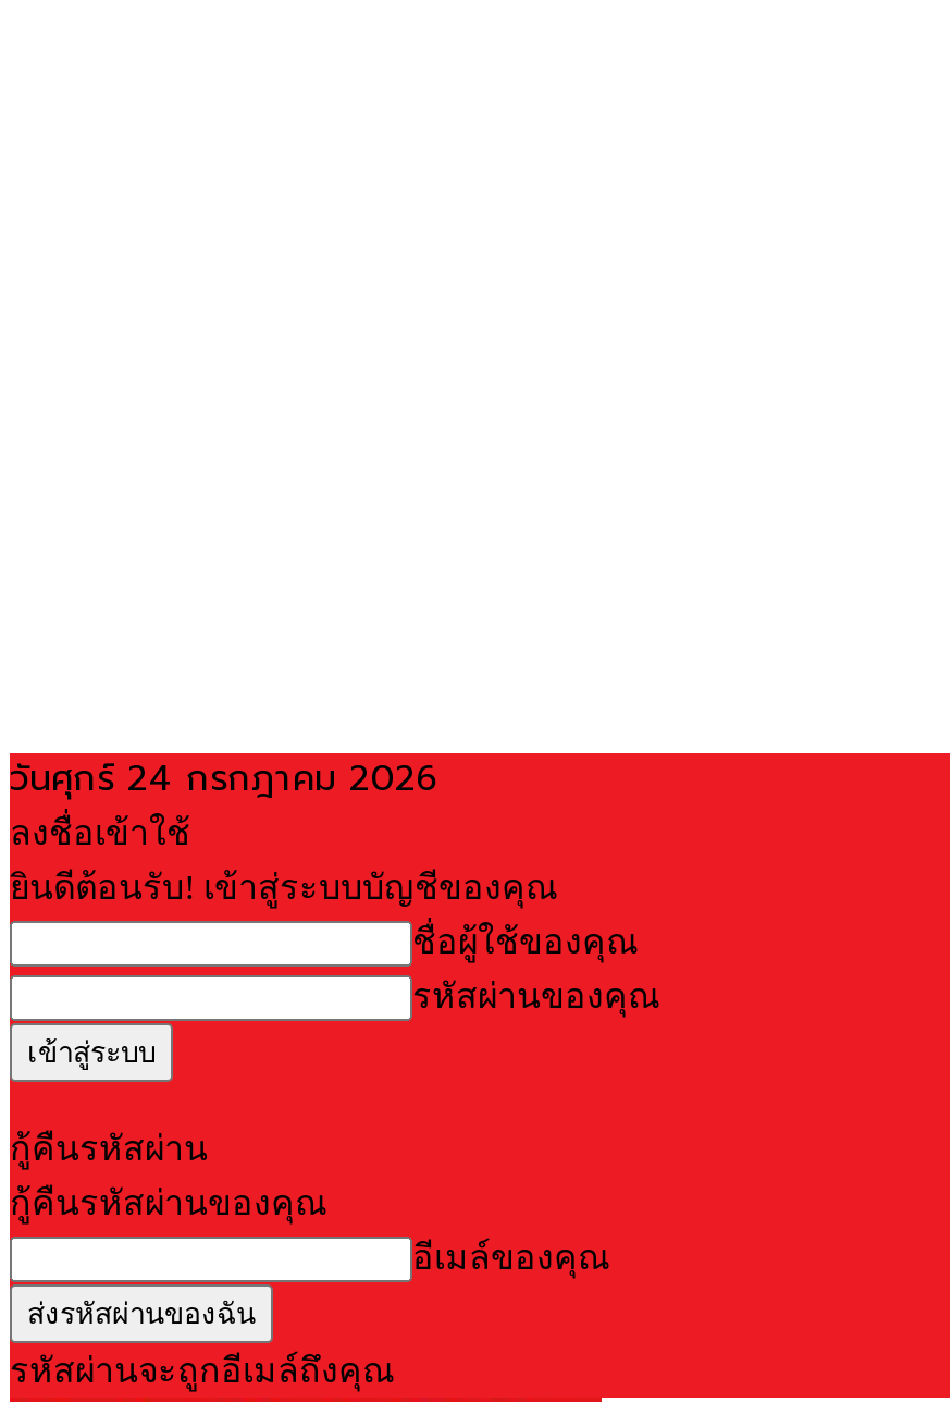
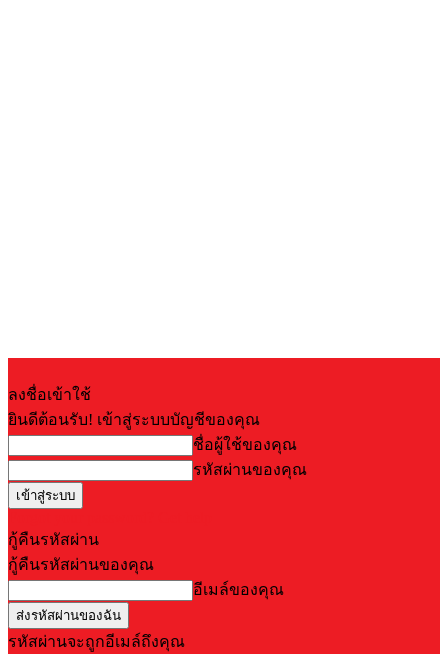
- วันศุกร์ 24 กรกฎาคม 2026
